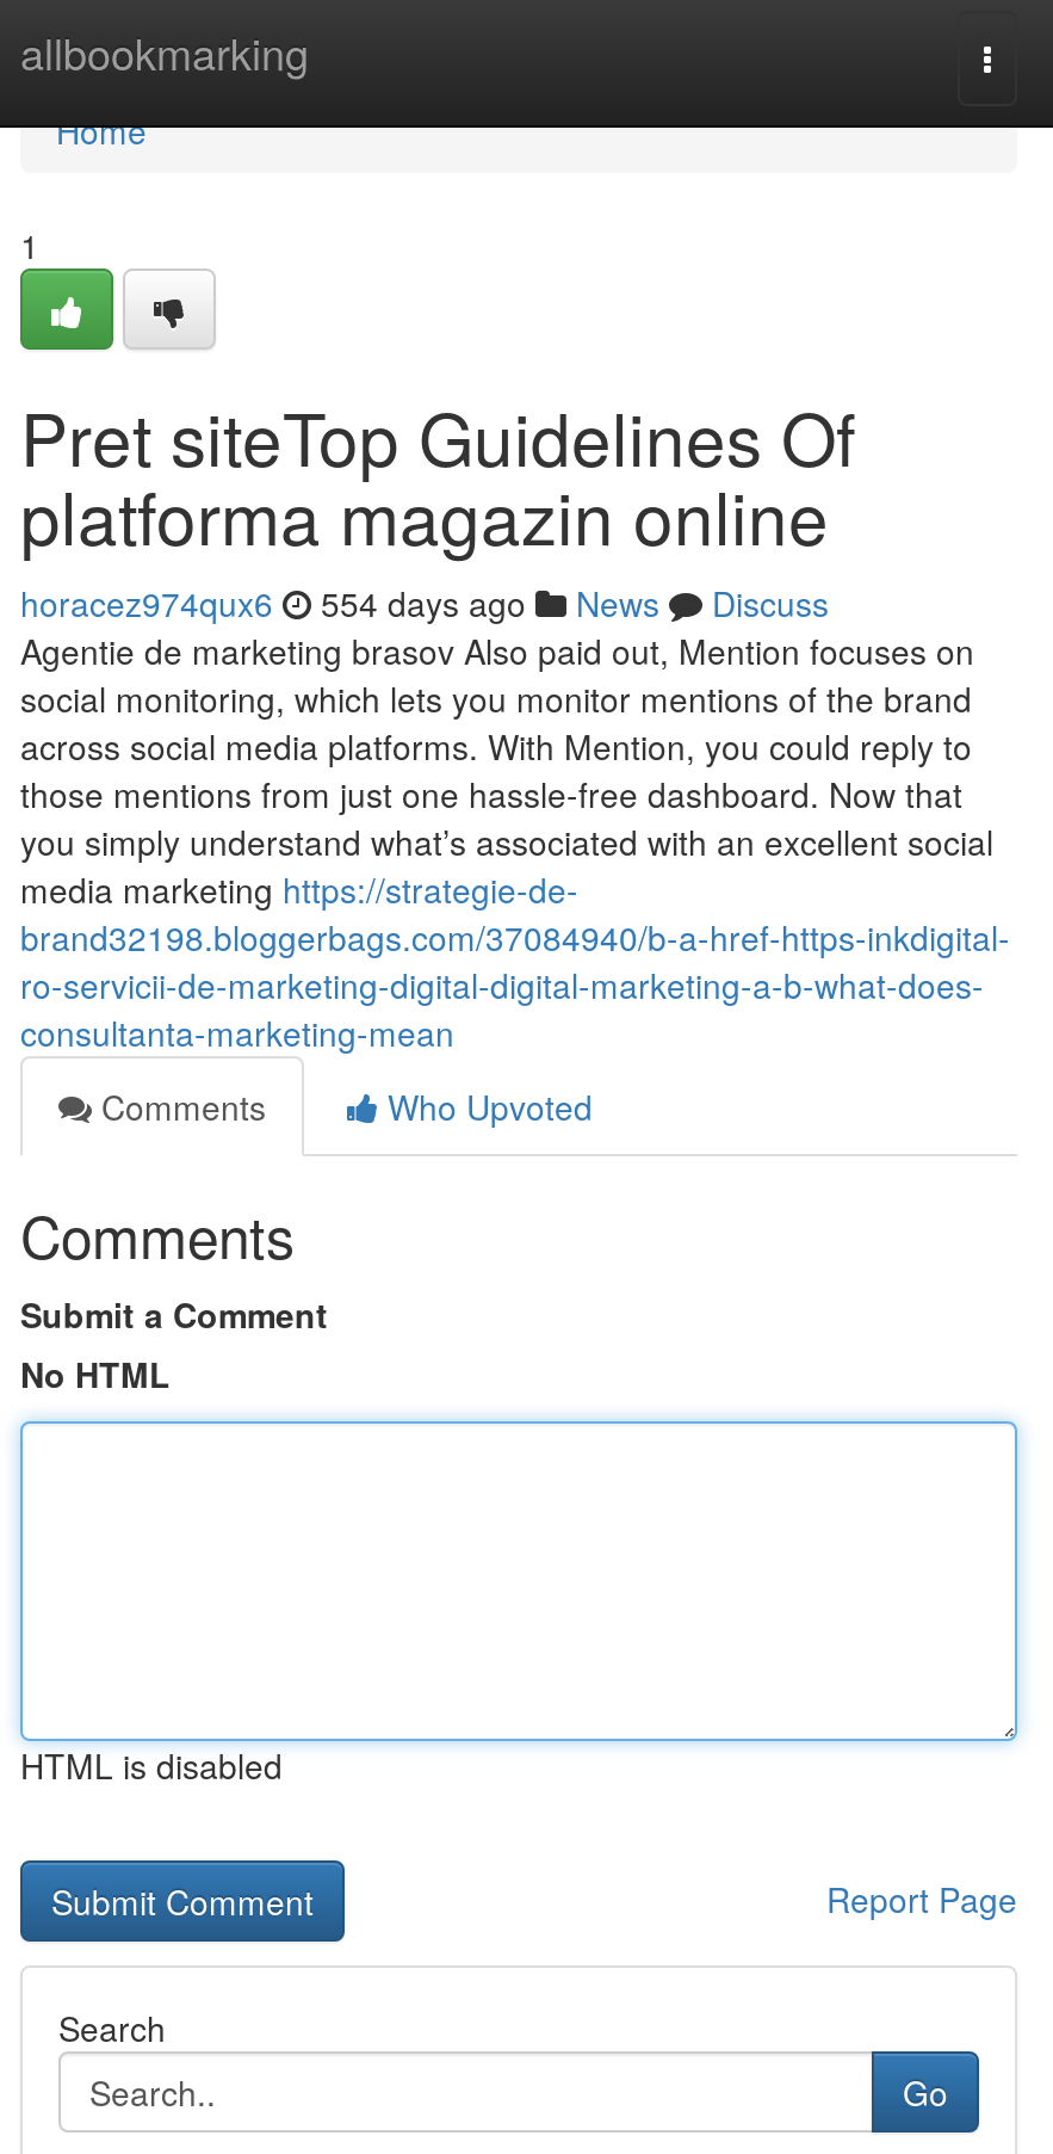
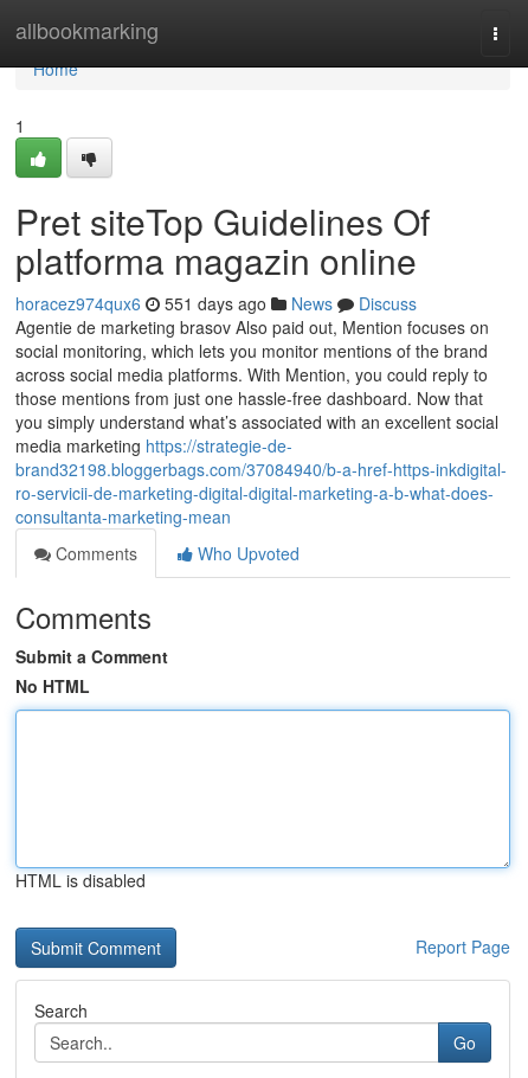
- horacez974qux6 554 days ago News Discuss
+ horacez974qux6 551 days ago News Discuss
